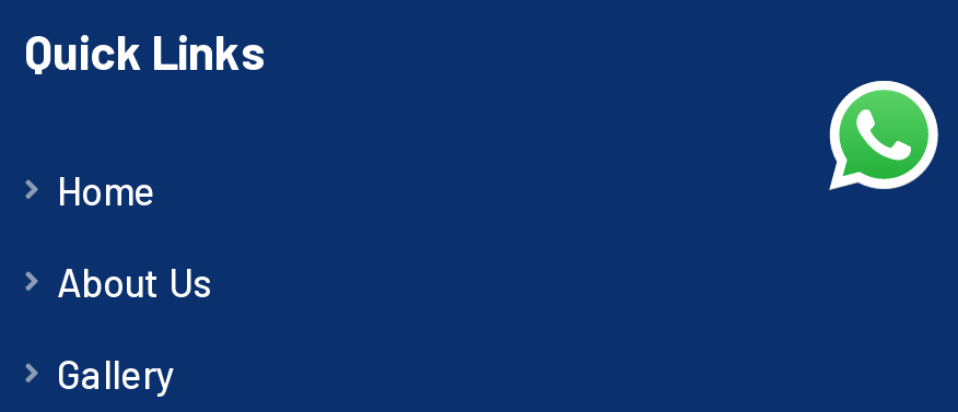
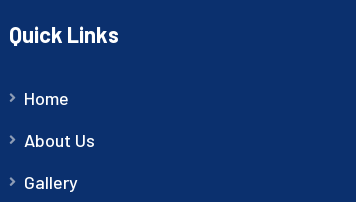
- [image]
